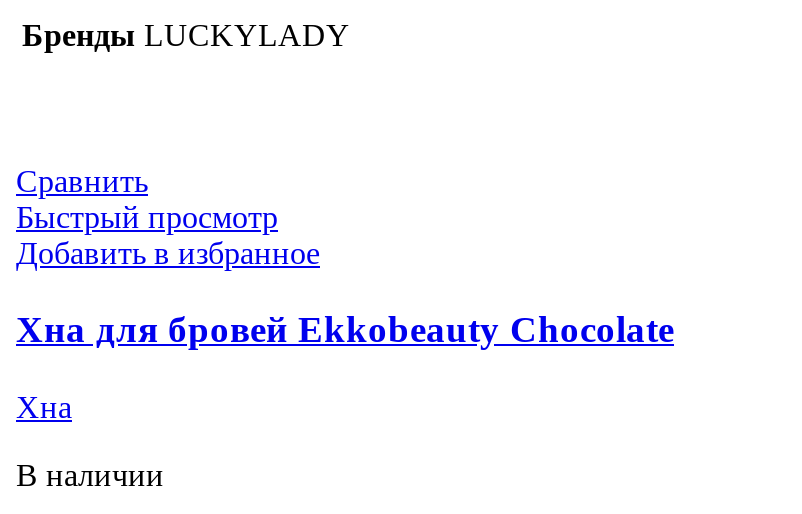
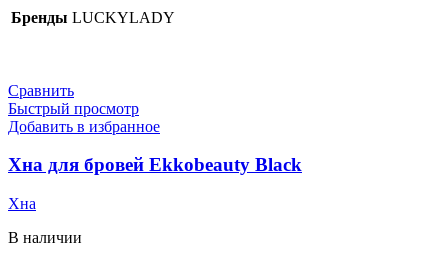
- Хна для бровей Ekkobeauty Chocolate
+ Хна для бровей Ekkobeauty Black
